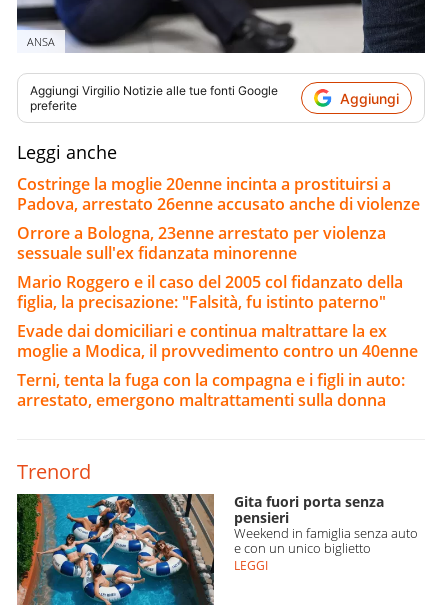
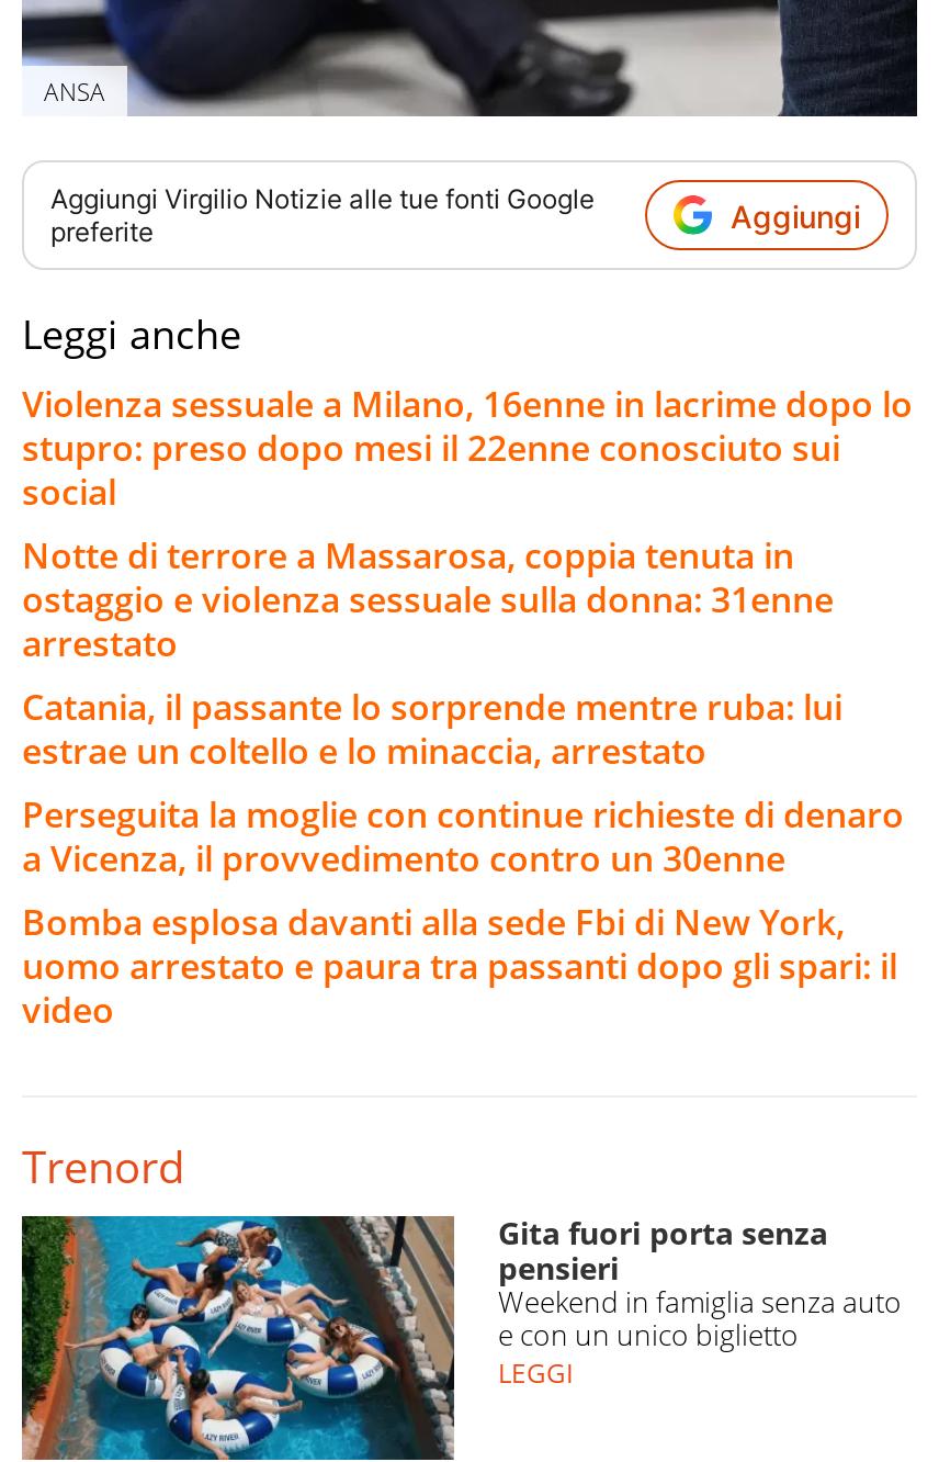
- Costringe la moglie 20enne incinta a prostituirsi a
- Padova, arrestato 26enne accusato anche di violenze
- Orrore a Bologna, 23enne arrestato per violenza
- sessuale sull'ex fidanzata minorenne
- Mario Roggero e il caso del 2005 col fidanzato della
- figlia, la precisazione: "Falsità, fu istinto paterno"
- Evade dai domiciliari e continua maltrattare la ex
- moglie a Modica, il provvedimento contro un 40enne
- Terni, tenta la fuga con la compagna e i figli in auto:
- arrestato, emergono maltrattamenti sulla donna
+ Violenza sessuale a Milano, 16enne in lacrime dopo lo
+ stupro: preso dopo mesi il 22enne conosciuto sui
+ social
+ Notte di terrore a Massarosa, coppia tenuta in
+ ostaggio e violenza sessuale sulla donna: 31enne
+ arrestato
+ Catania, il passante lo sorprende mentre ruba: lui
+ estrae un coltello e lo minaccia, arrestato
+ Perseguita la moglie con continue richieste di denaro
+ a Vicenza, il provvedimento contro un 30enne
+ Bomba esplosa davanti alla sede Fbi di New York,
+ uomo arrestato e paura tra passanti dopo gli spari: il
+ video
